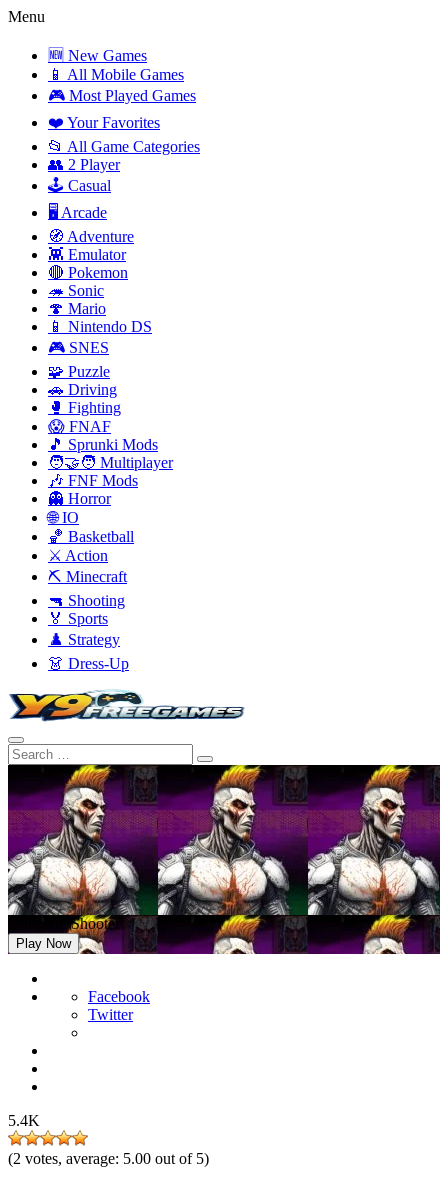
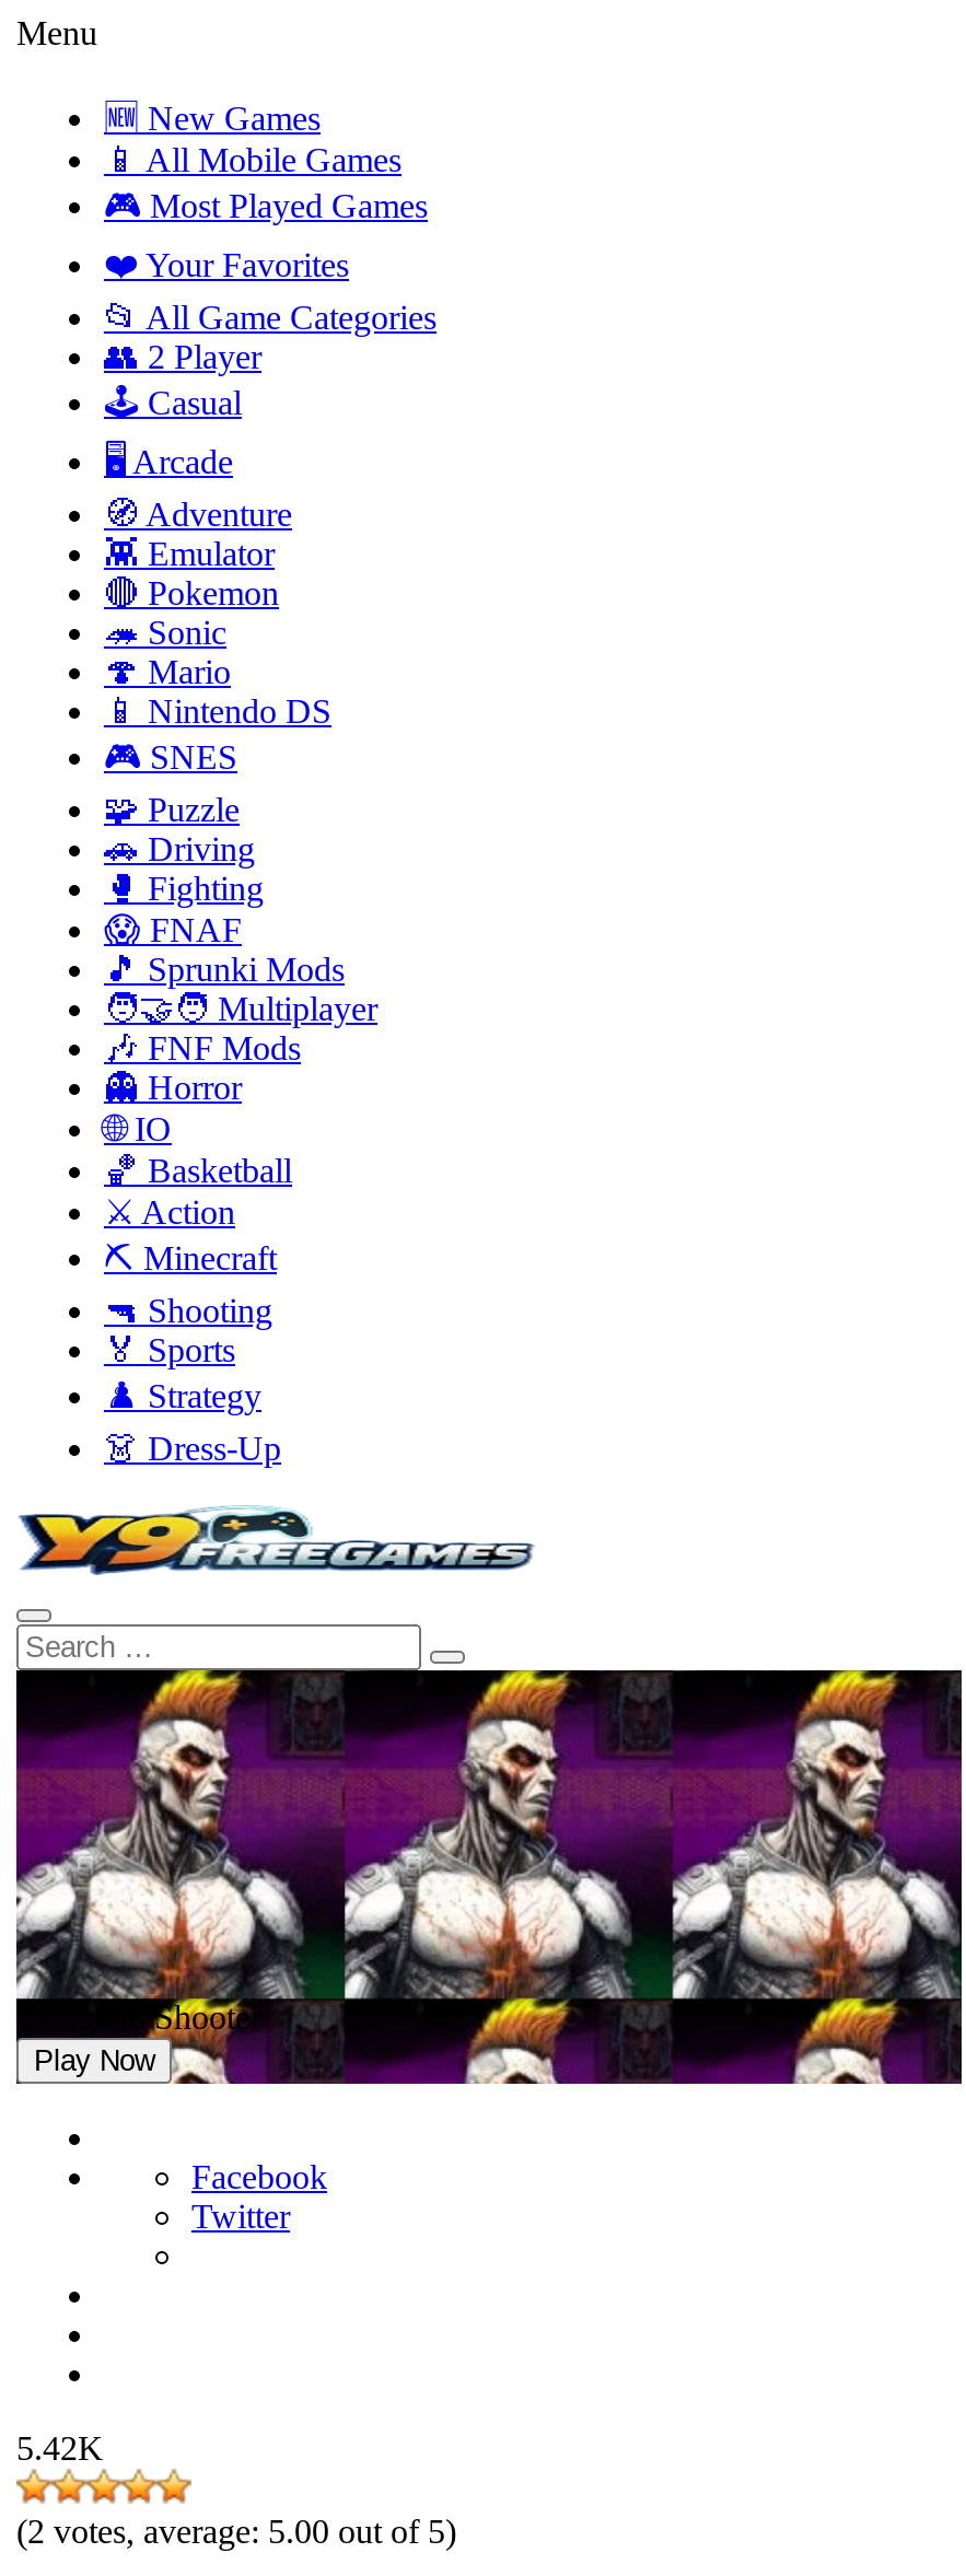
- 5.4K
+ 5.42K
